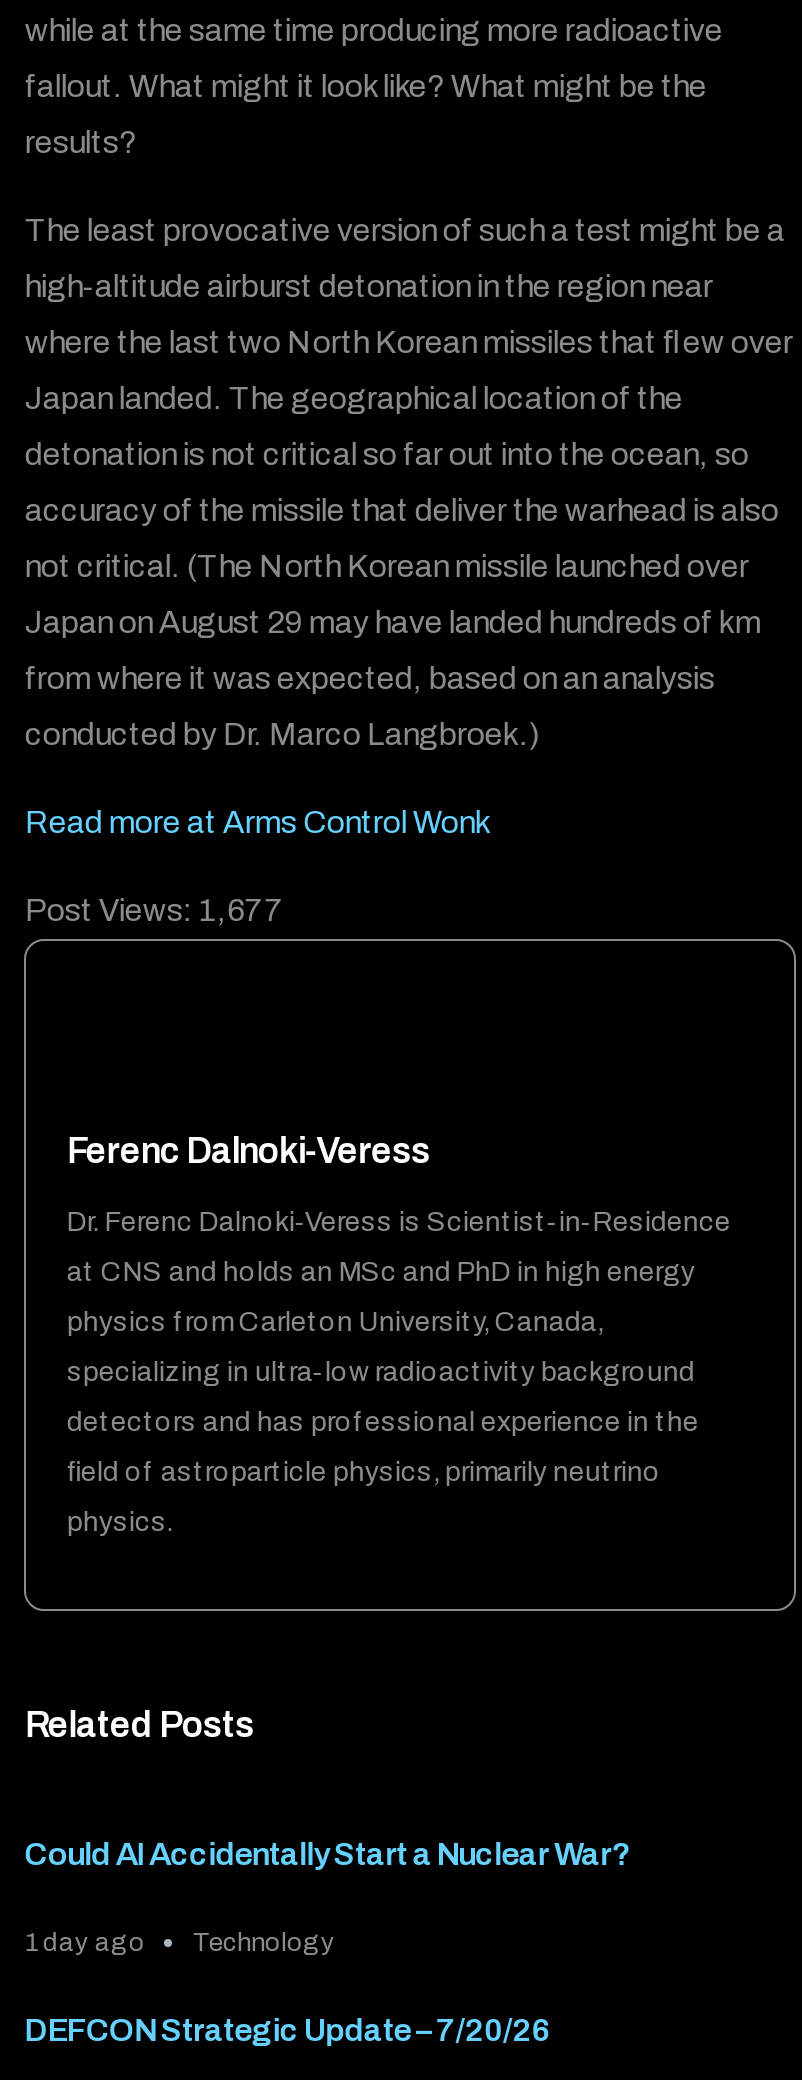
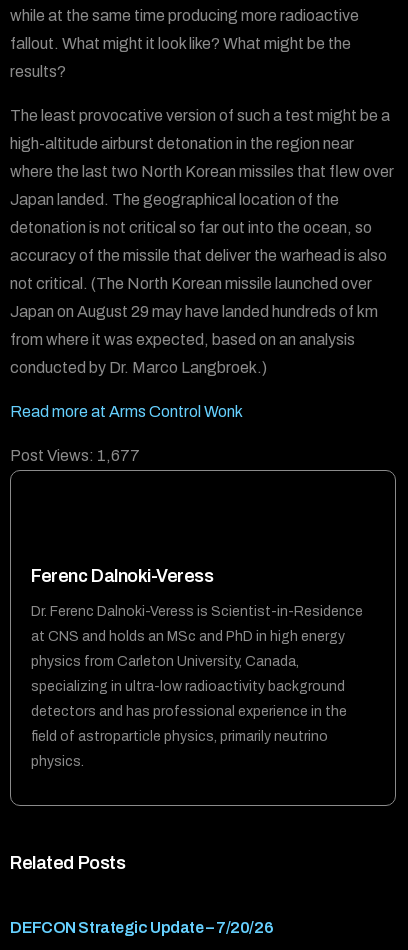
- Could AI Accidentally Start a Nuclear War?
- 1 day ago
- Technology
